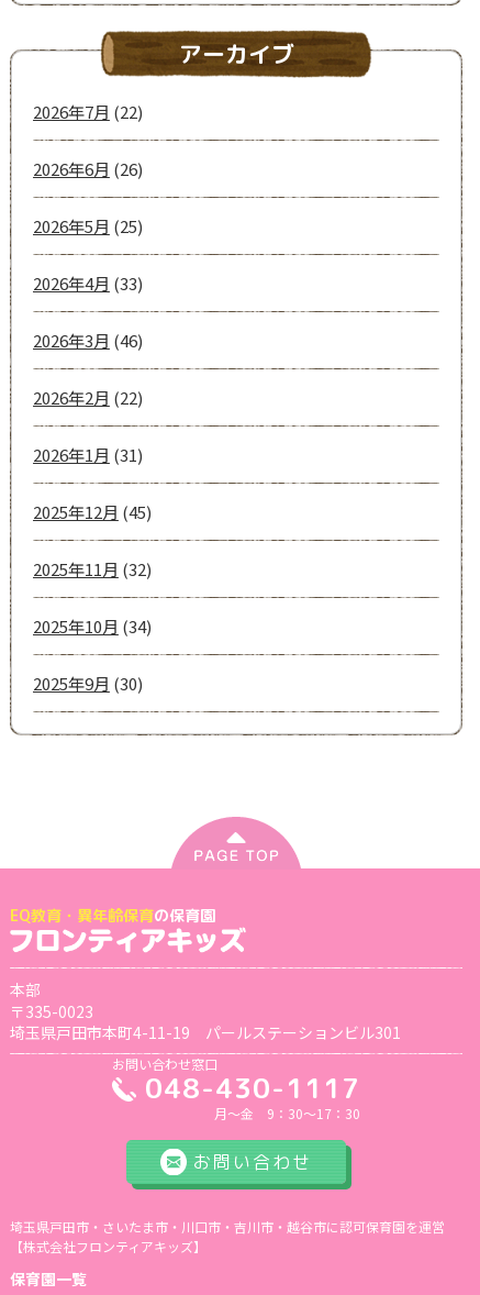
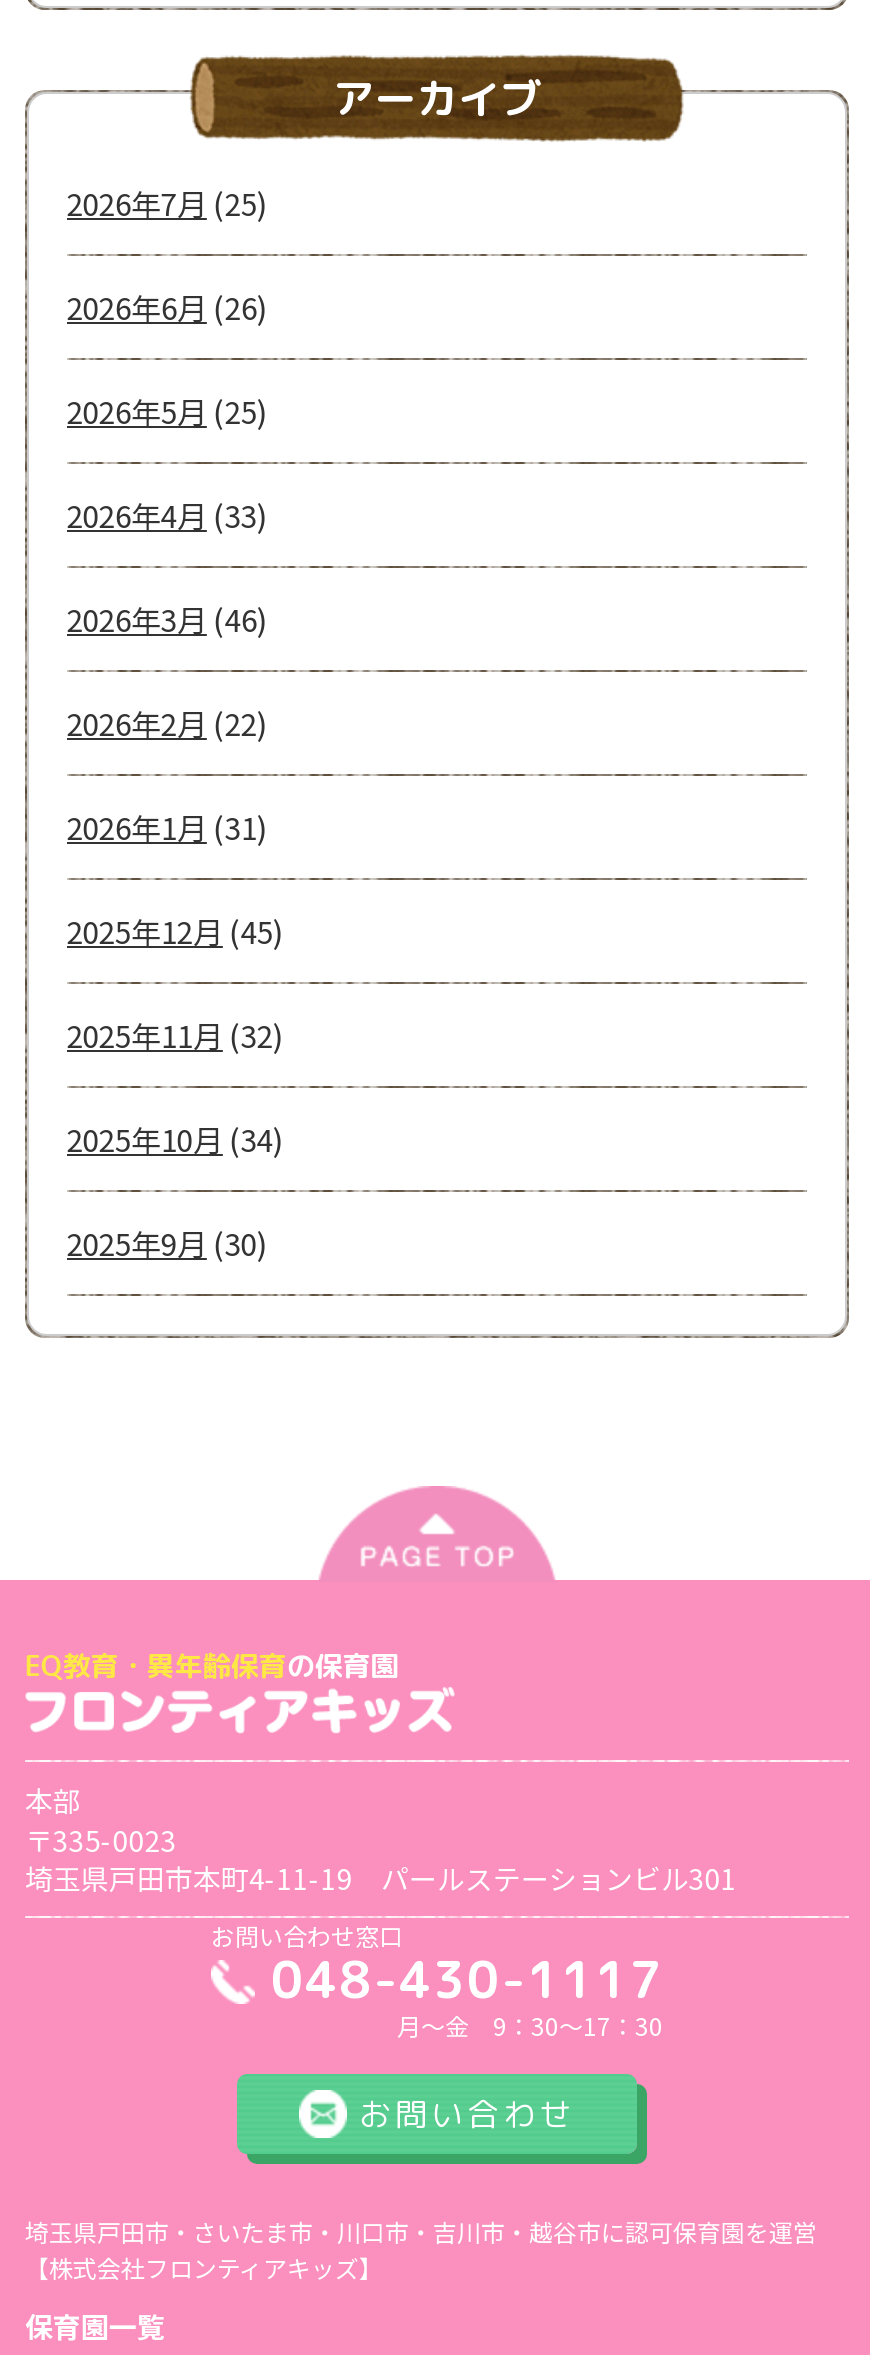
- 2026年7月(22)
+ 2026年7月(25)
